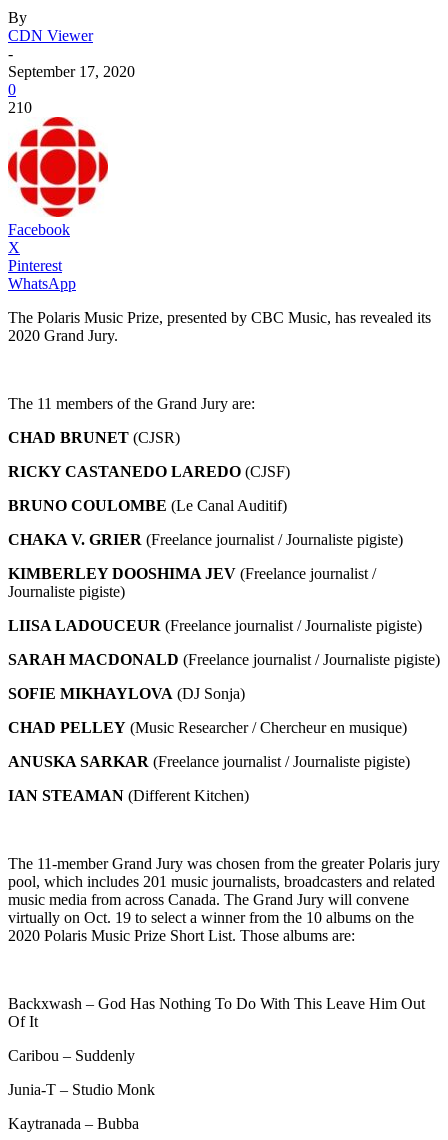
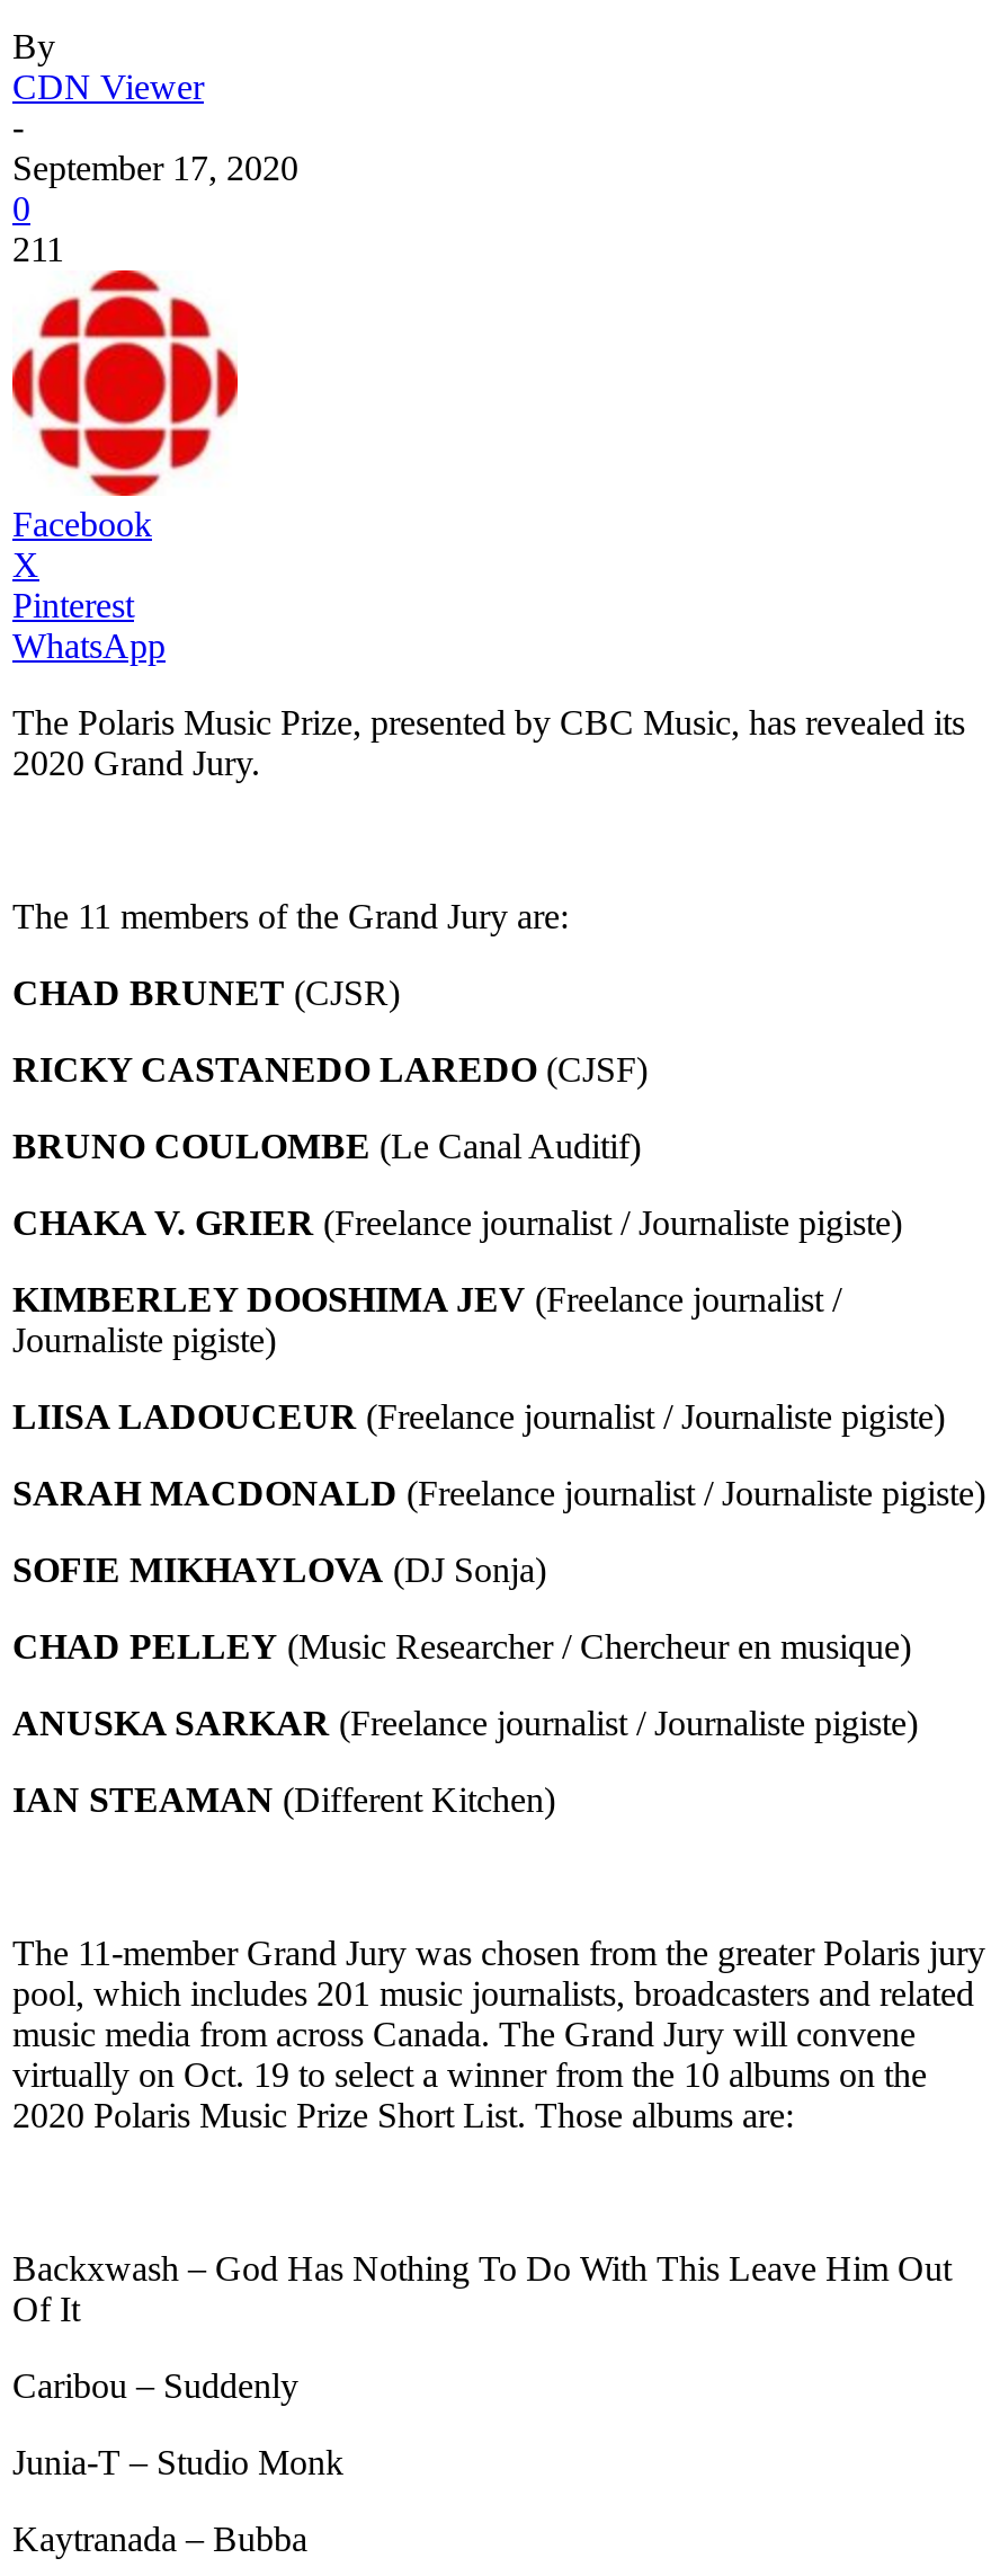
- 210
+ 211
